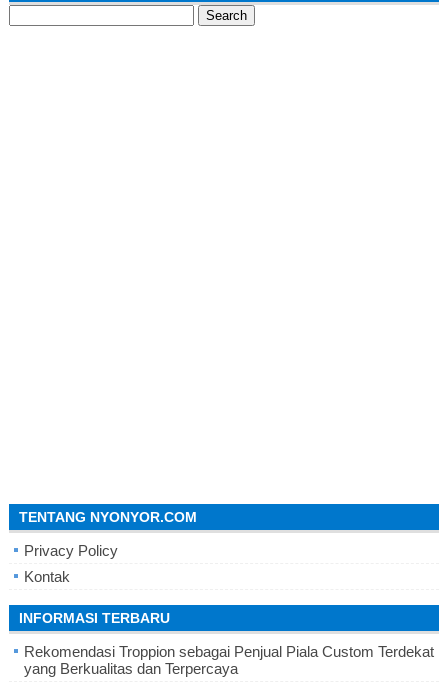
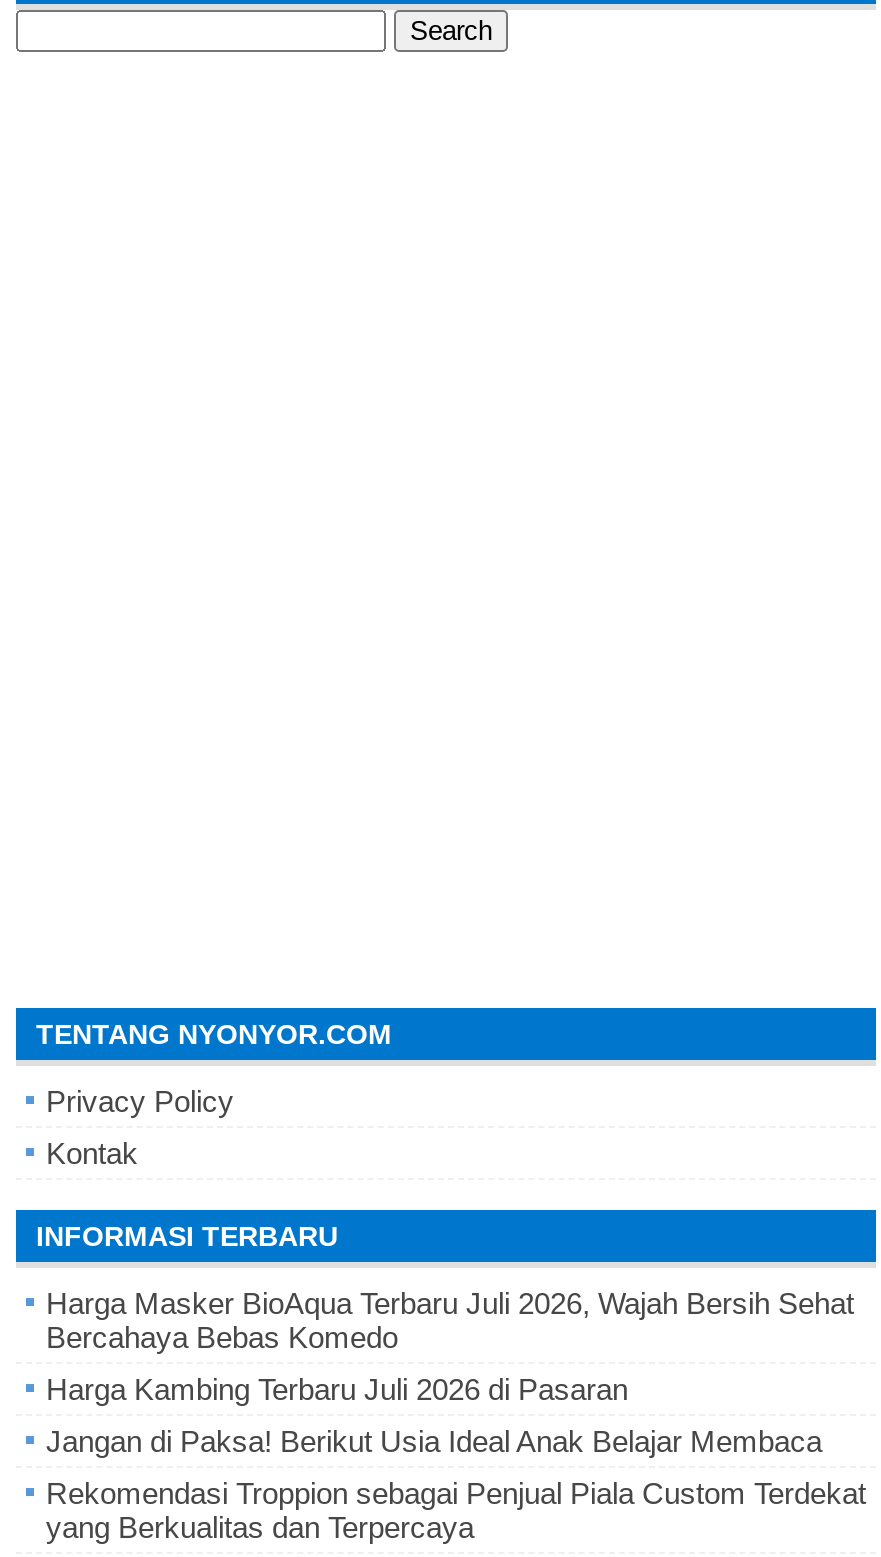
+ Harga Masker BioAqua Terbaru Juli 2026, Wajah Bersih Sehat
+ Bercahaya Bebas Komedo
+ Harga Kambing Terbaru Juli 2026 di Pasaran
+ Jangan di Paksa! Berikut Usia Ideal Anak Belajar Membaca
